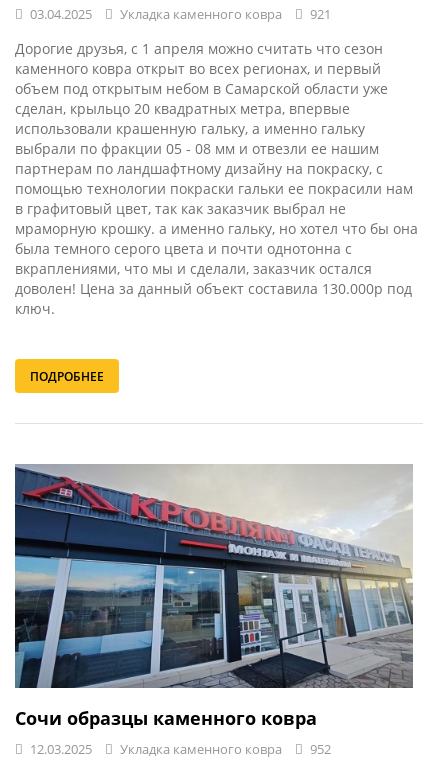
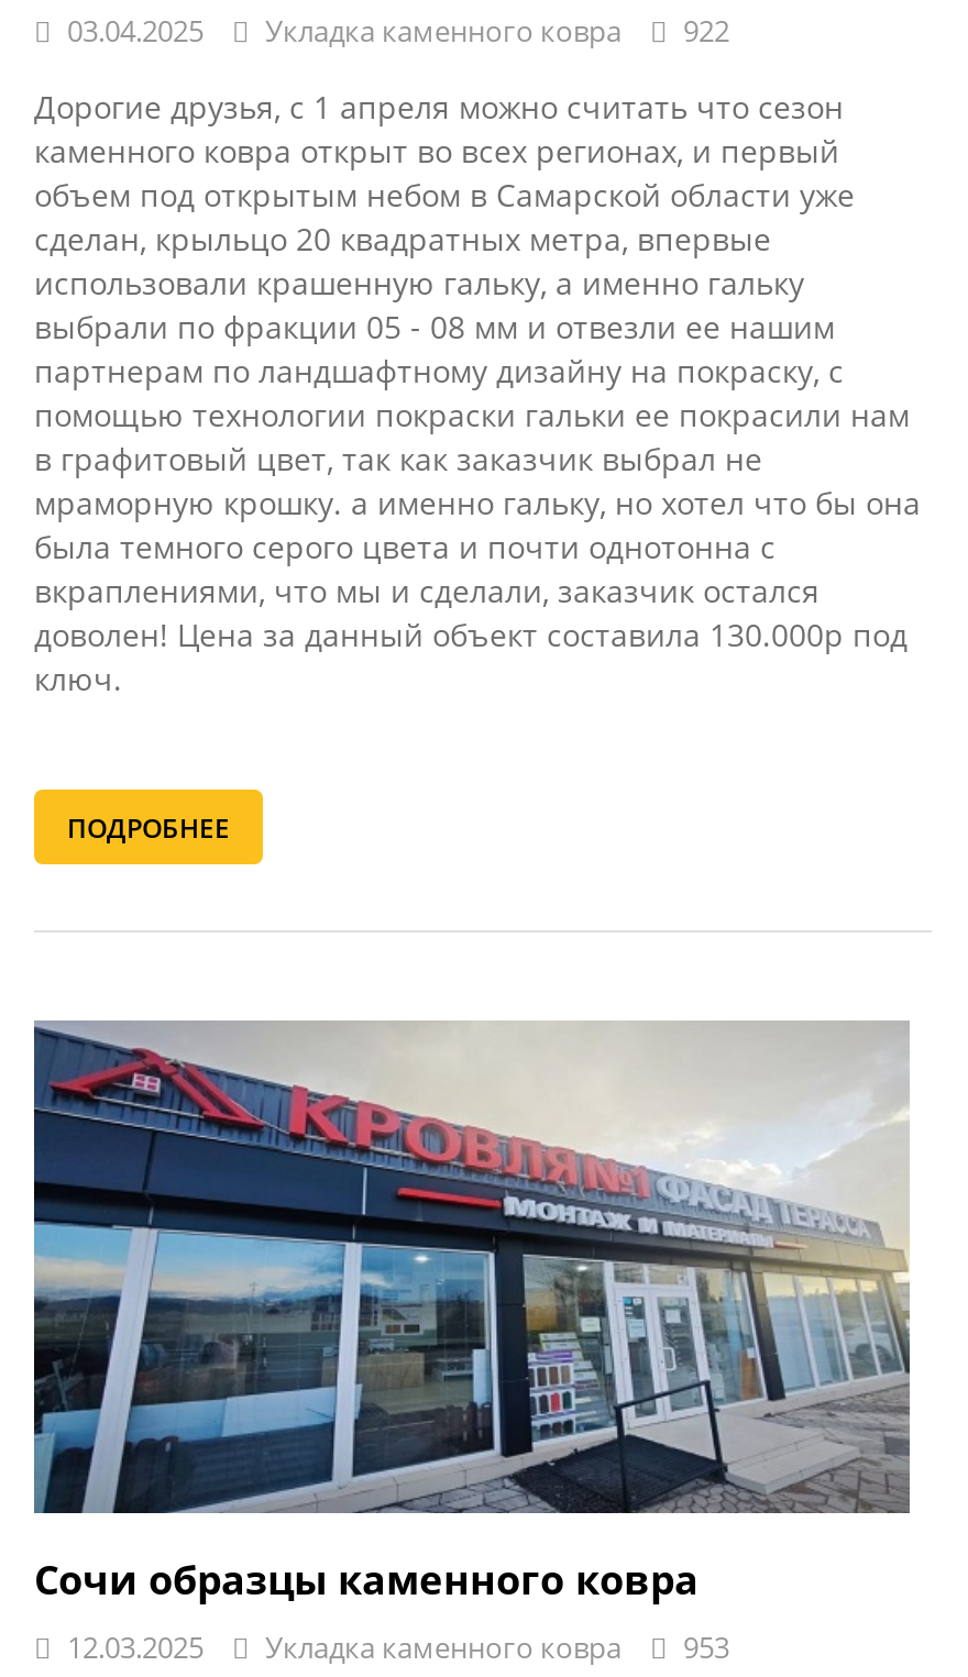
- 03.04.2025 Укладка каменного ковра 921
+ 03.04.2025 Укладка каменного ковра 922

- 12.03.2025 Укладка каменного ковра 952
+ 12.03.2025 Укладка каменного ковра 953
